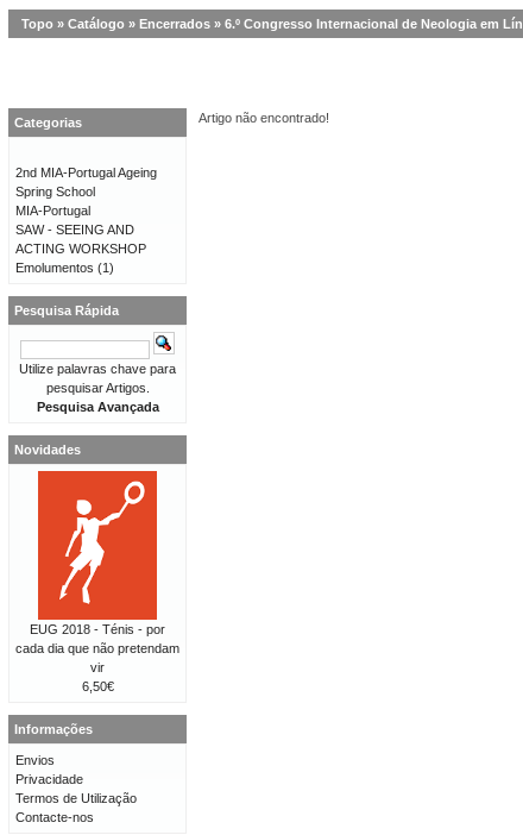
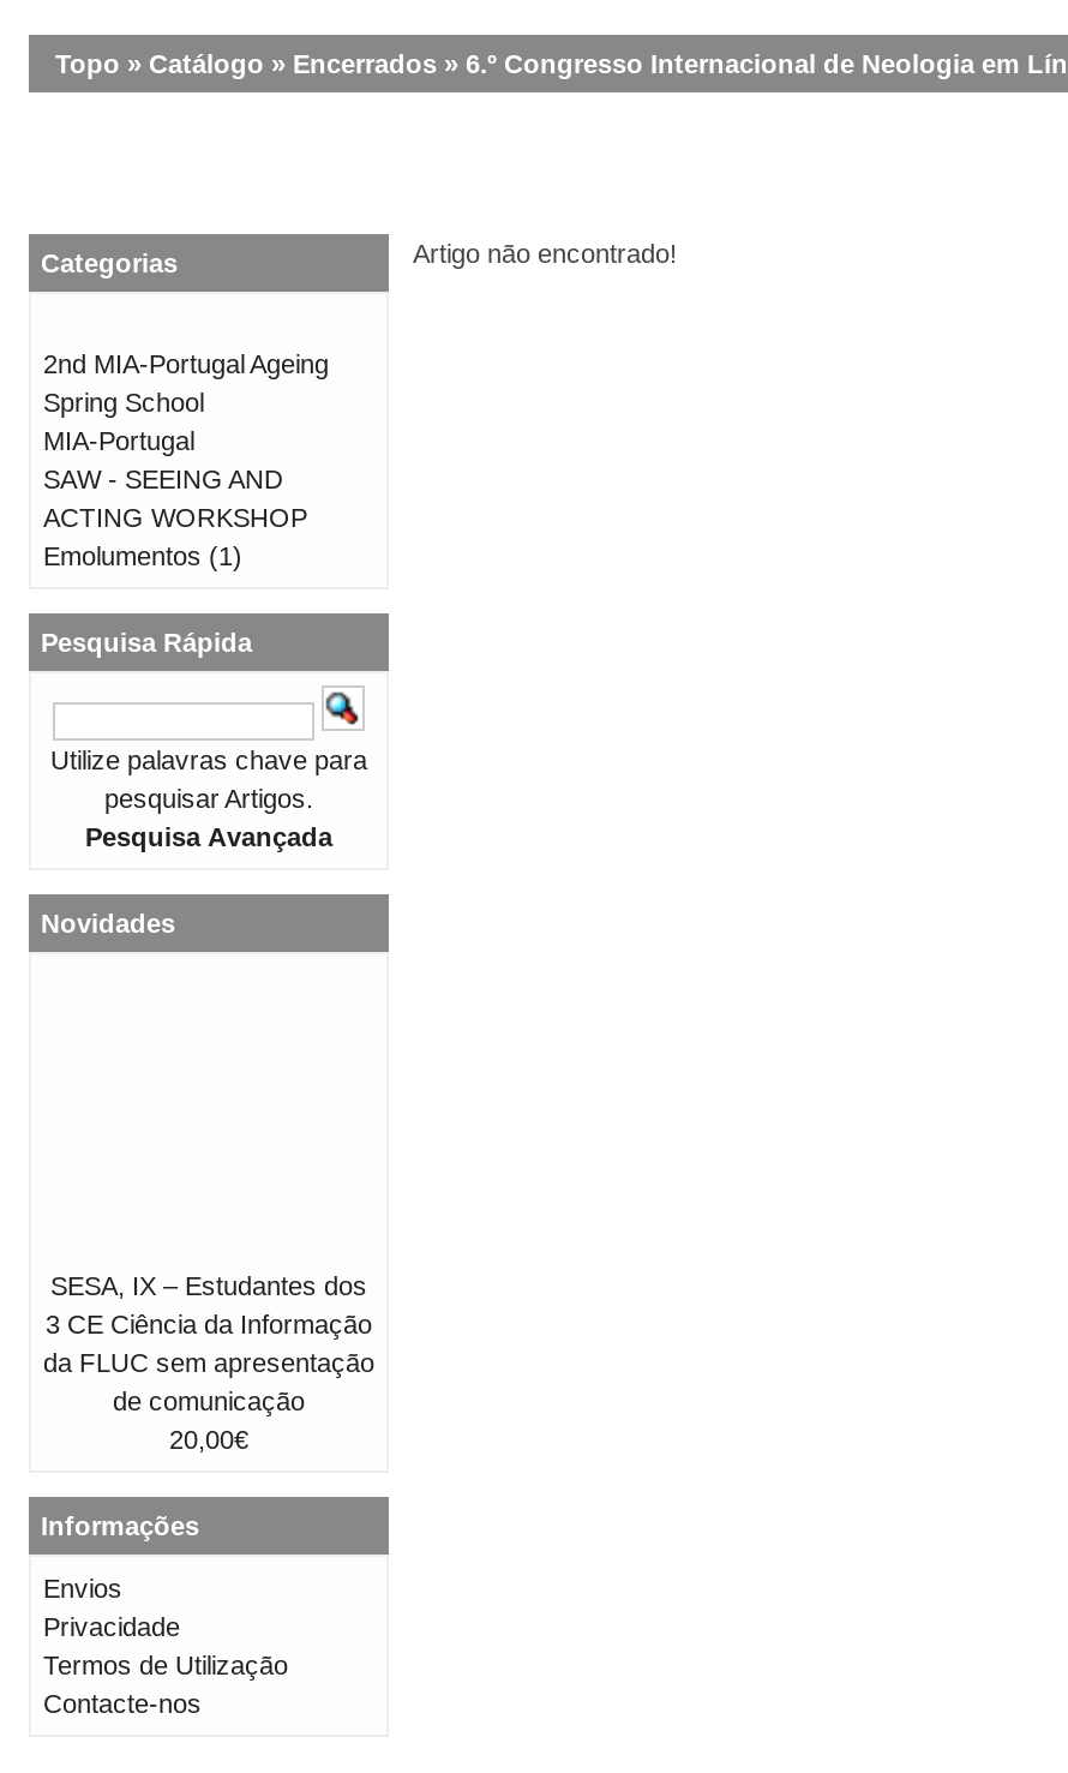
- [image]

- EUG 2018 - Ténis - por
- cada dia que não pretendam
- vir
- 6,50€
+ SESA, IX – Estudantes dos
+ 3 CE Ciência da Informação
+ da FLUC sem apresentação
+ de comunicação
+ 20,00€
